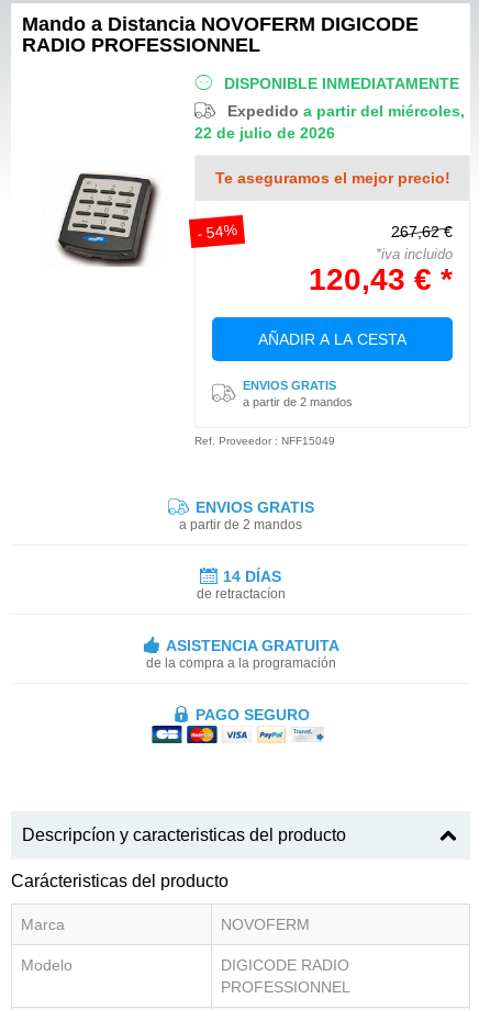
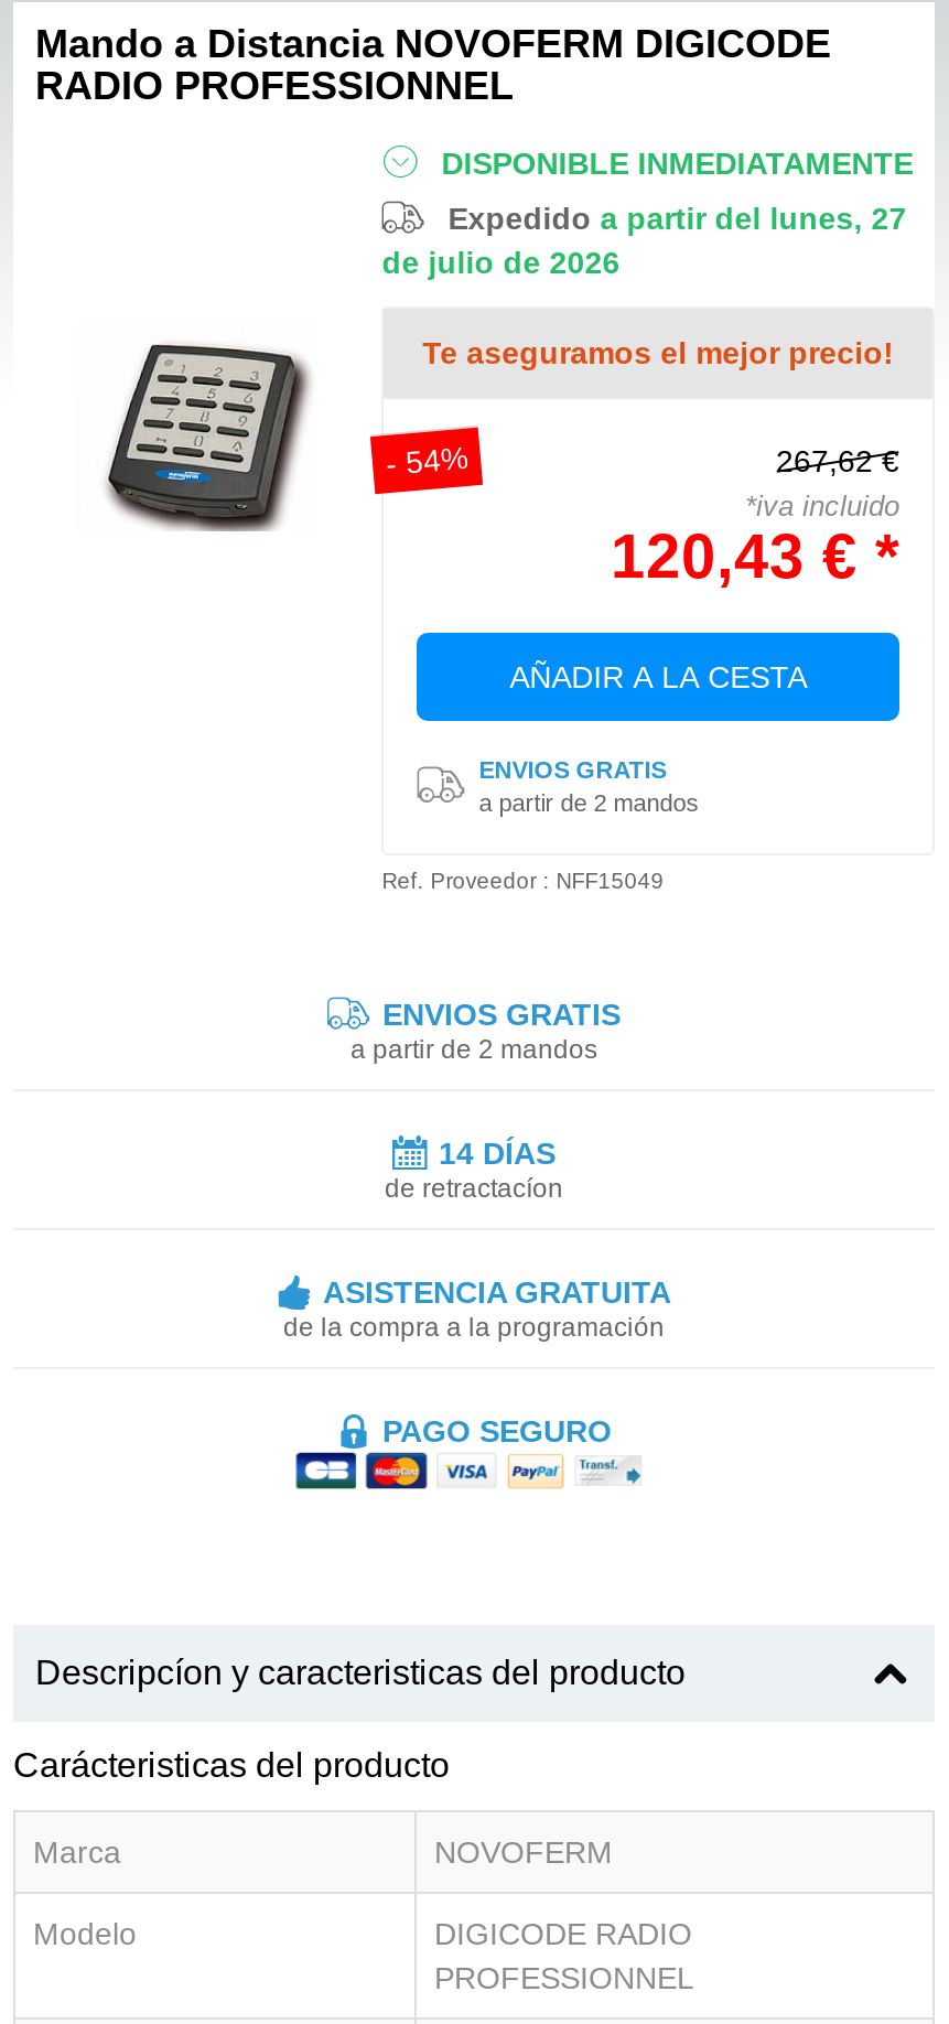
- Expedido a partir del miércoles,
- 22 de julio de 2026
+ Expedido a partir del lunes, 27
+ de julio de 2026
